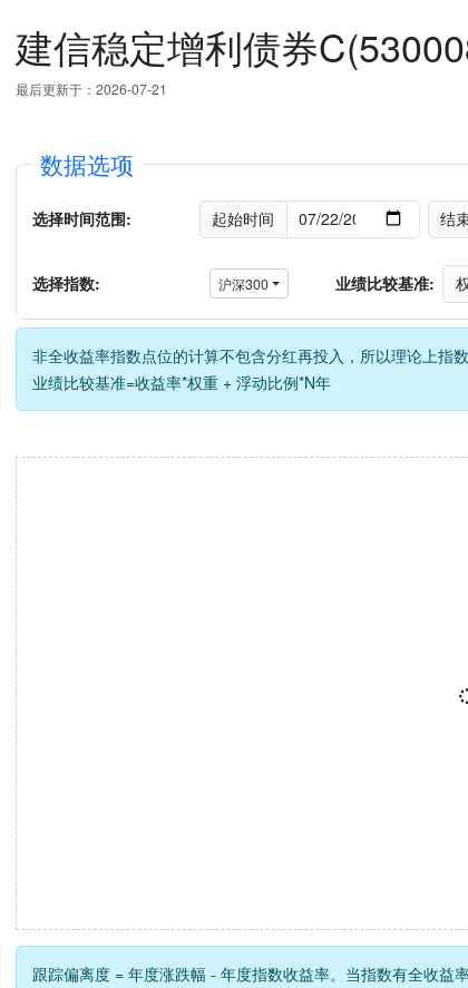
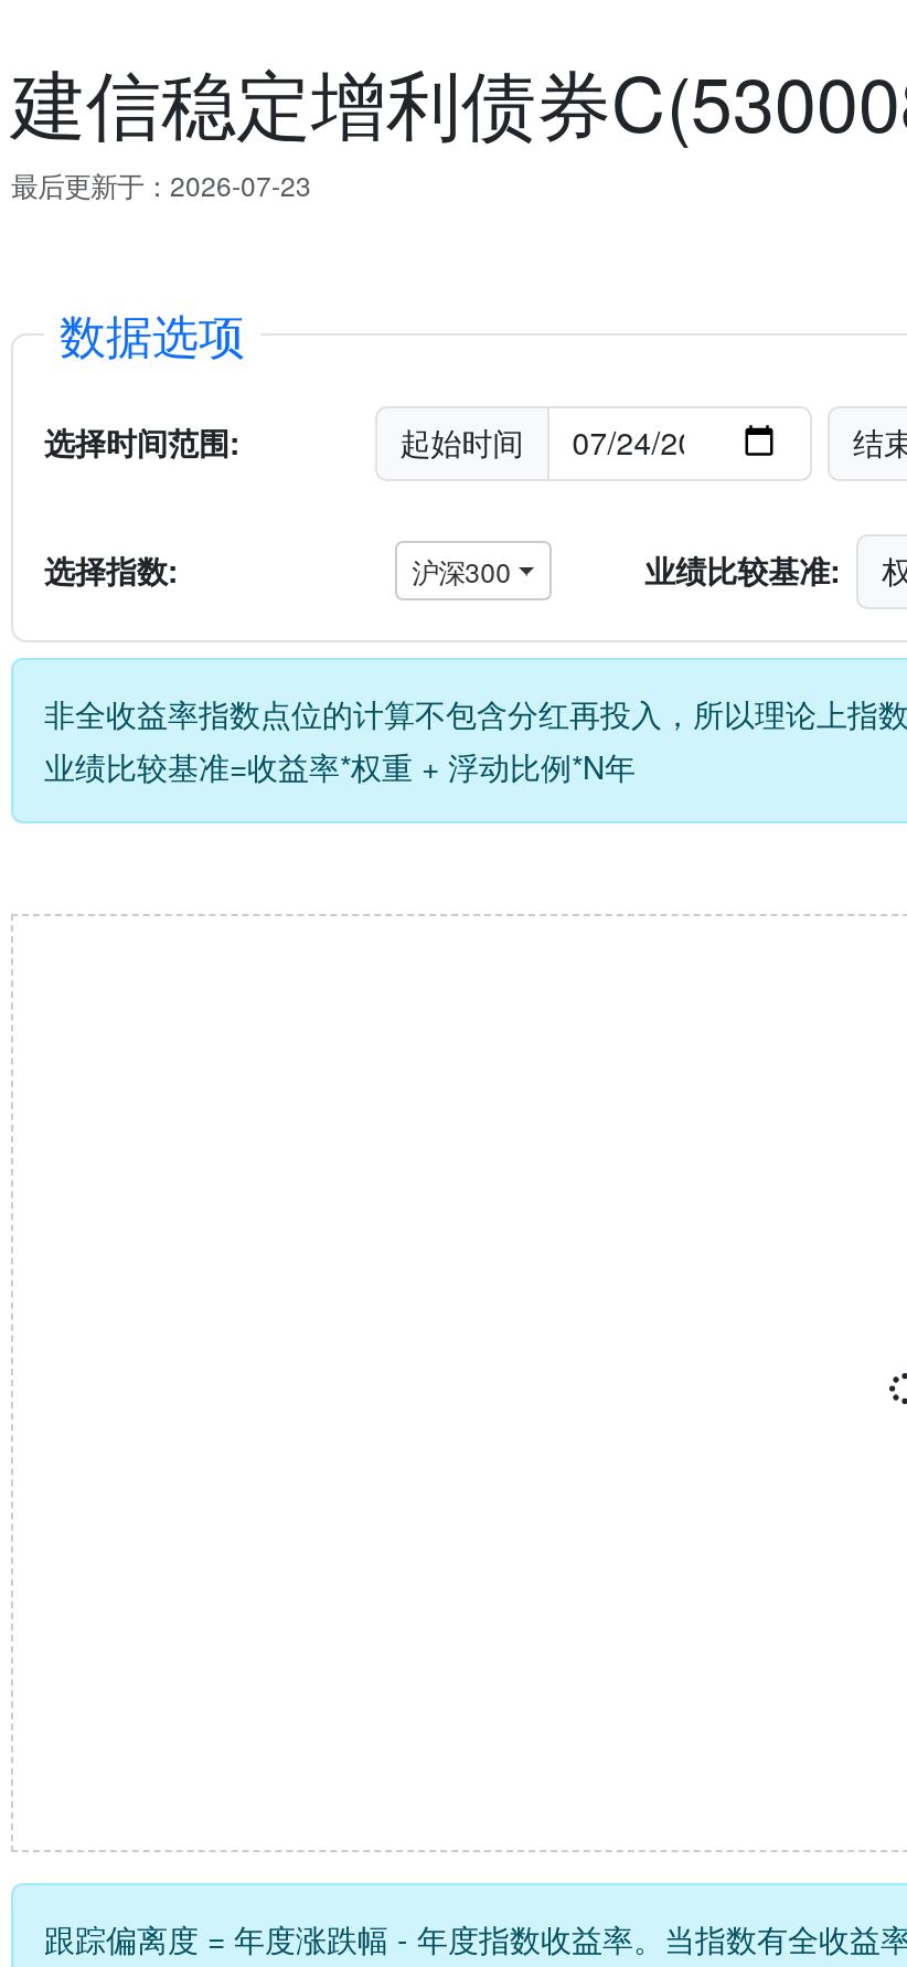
- 最后更新于：2026-07-21
+ 最后更新于：2026-07-23
